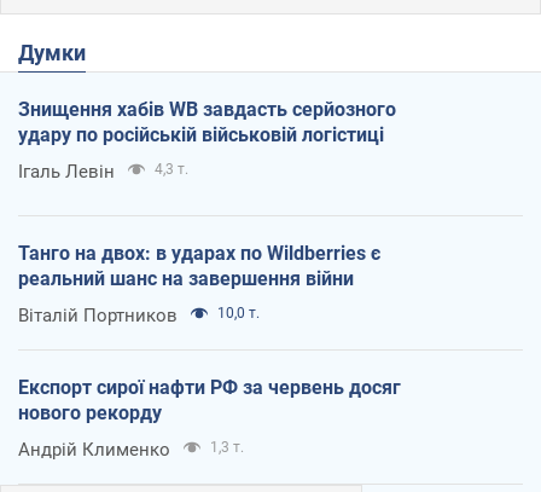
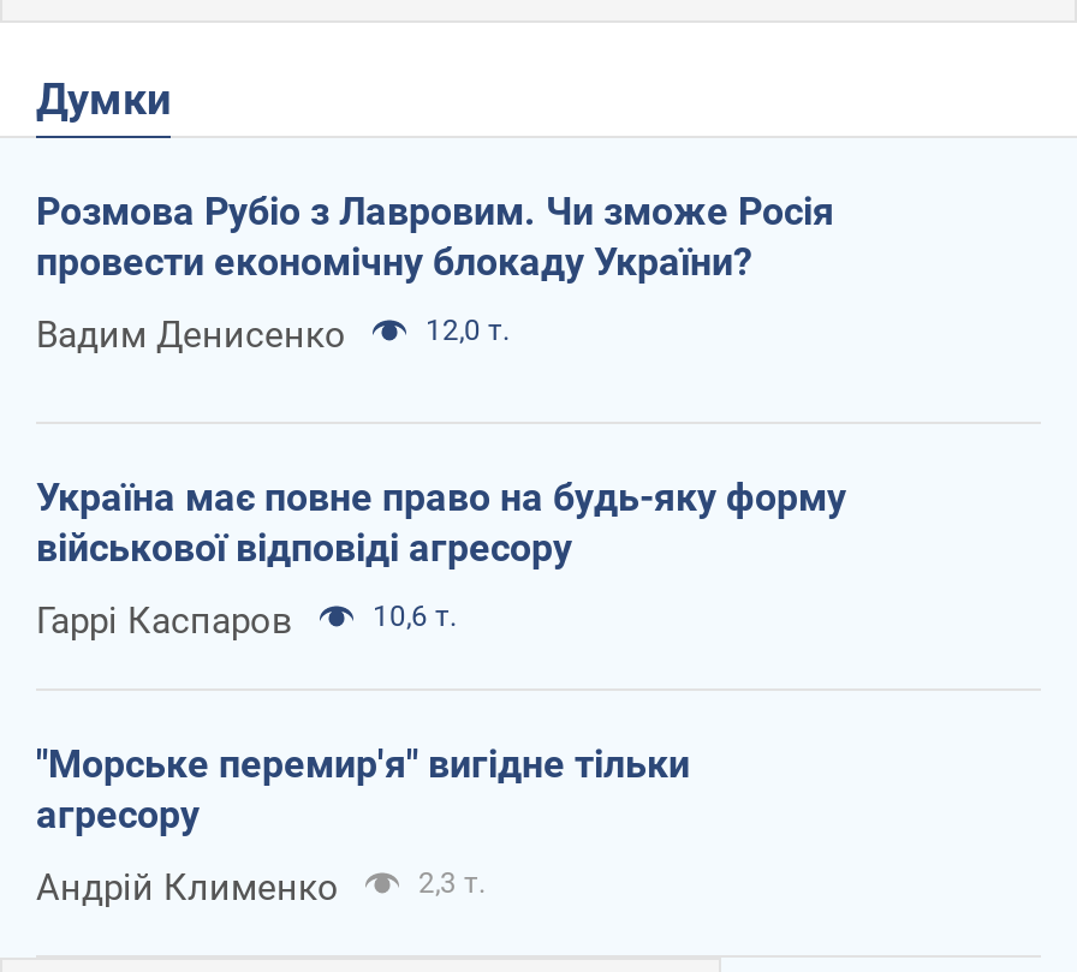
- Знищення хабів WB завдасть серйозного
- удару по російській військовій логістиці
+ Розмова Рубіо з Лавровим. Чи зможе Росія
+ провести економічну блокаду України?

- Ігаль Левін
- 4,3 т.
+ Вадим Денисенко
+ 12,0 т.

- Танго на двох: в ударах по Wildberries є
- реальний шанс на завершення війни
+ Україна має повне право на будь-яку форму
+ військової відповіді агресору

- Віталій Портников
- 10,0 т.
+ Гаррі Каспаров
+ 10,6 т.

- Експорт сирої нафти РФ за червень досяг
- нового рекорду
+ "Морське перемир'я" вигідне тільки
+ агресору

- 1,3 т.
+ 2,3 т.
